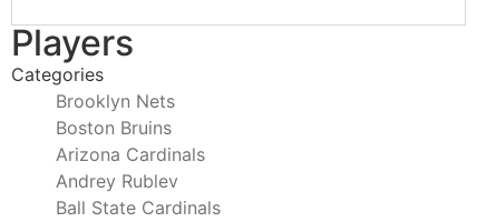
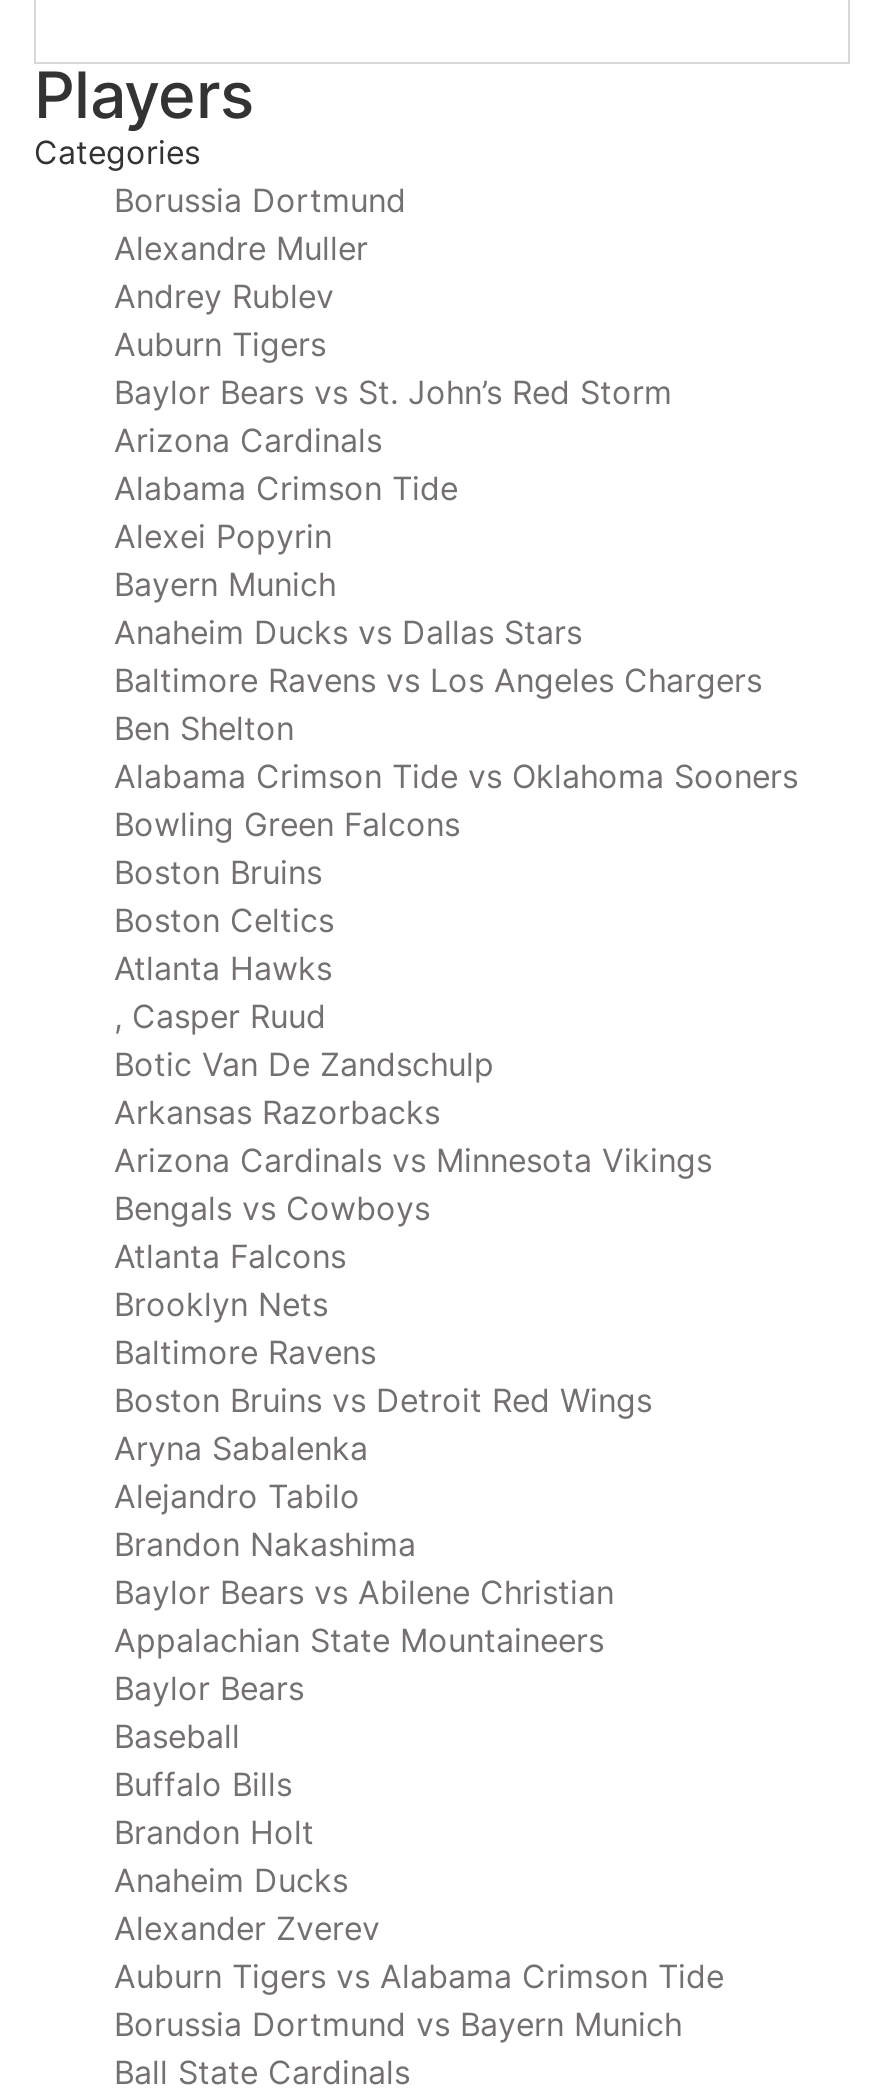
+ Borussia Dortmund
+ Alexandre Muller
+ Auburn Tigers
+ Baylor Bears vs St. John’s Red Storm
+ Alabama Crimson Tide
+ Alexei Popyrin
+ Bayern Munich
+ Anaheim Ducks vs Dallas Stars
+ Baltimore Ravens vs Los Angeles Chargers
+ Ben Shelton
+ Alabama Crimson Tide vs Oklahoma Sooners
+ Bowling Green Falcons
+ Boston Celtics
+ Atlanta Hawks
+ , Casper Ruud
+ Botic Van De Zandschulp
+ Arkansas Razorbacks
+ Arizona Cardinals vs Minnesota Vikings
+ Bengals vs Cowboys
+ Atlanta Falcons

moved up: Boston Bruins | Arizona Cardinals | Andrey Rublev

+ Baltimore Ravens
+ Boston Bruins vs Detroit Red Wings
+ Aryna Sabalenka
+ Alejandro Tabilo
+ Brandon Nakashima
+ Baylor Bears vs Abilene Christian
+ Appalachian State Mountaineers
+ Baylor Bears
+ Baseball
+ Buffalo Bills
+ Brandon Holt
+ Anaheim Ducks
+ Alexander Zverev
+ Auburn Tigers vs Alabama Crimson Tide
+ Borussia Dortmund vs Bayern Munich
